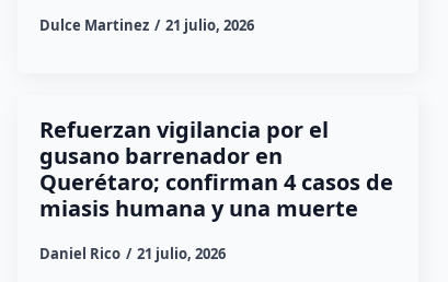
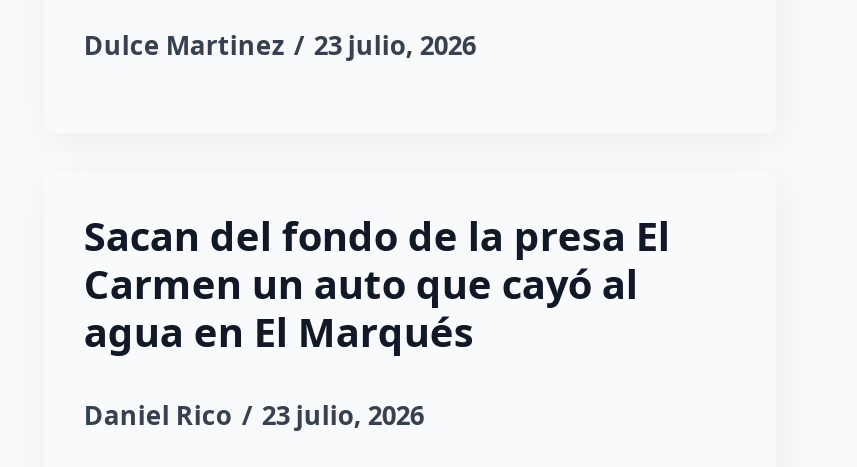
- Dulce Martinez 21 julio, 2026
+ Dulce Martinez 23 julio, 2026

- Refuerzan vigilancia por el
- gusano barrenador en
- Querétaro; confirman 4 casos de
- miasis humana y una muerte
+ Sacan del fondo de la presa El
+ Carmen un auto que cayó al
+ agua en El Marqués

- Daniel Rico 21 julio, 2026
+ Daniel Rico 23 julio, 2026
